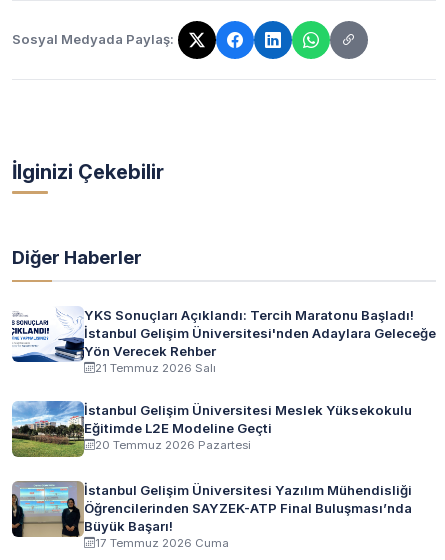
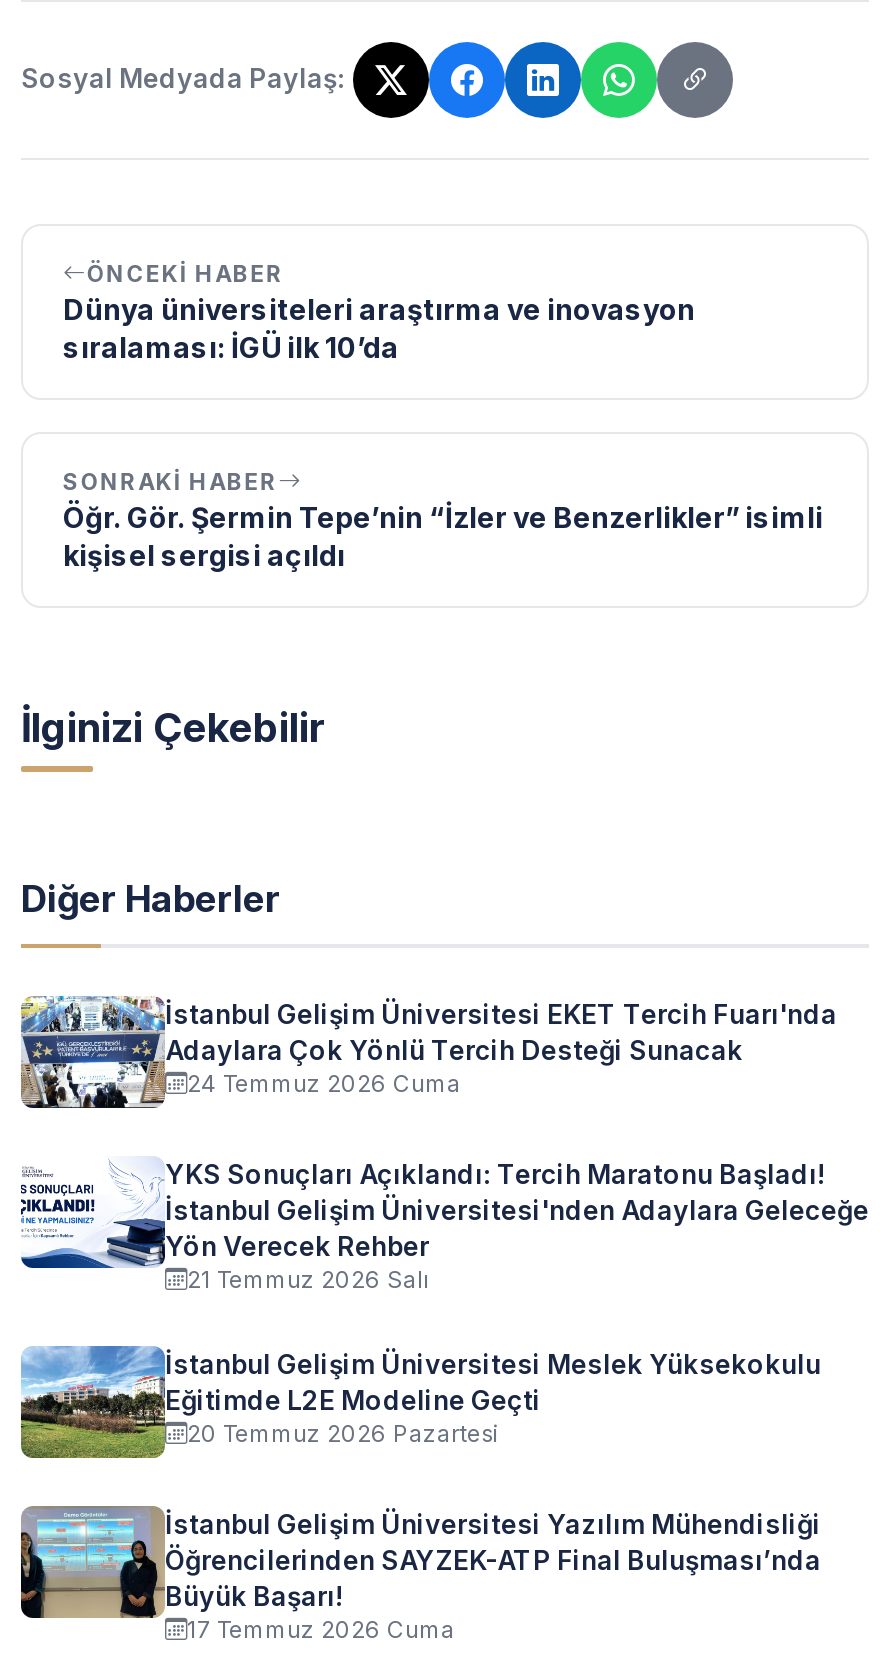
+ ÖNCEKI HABER
+ Dünya üniversiteleri araştırma ve inovasyon
+ sıralaması: İGÜ ilk 10’da

+ SONRAKI HABER
+ Öğr. Gör. Şermin Tepe’nin “İzler ve Benzerlikler” isimli
+ kişisel sergisi açıldı

+ [image]
+ İstanbul Gelişim Üniversitesi EKET Tercih Fuarı'nda
+ Adaylara Çok Yönlü Tercih Desteği Sunacak
+ 24 Temmuz 2026 Cuma
